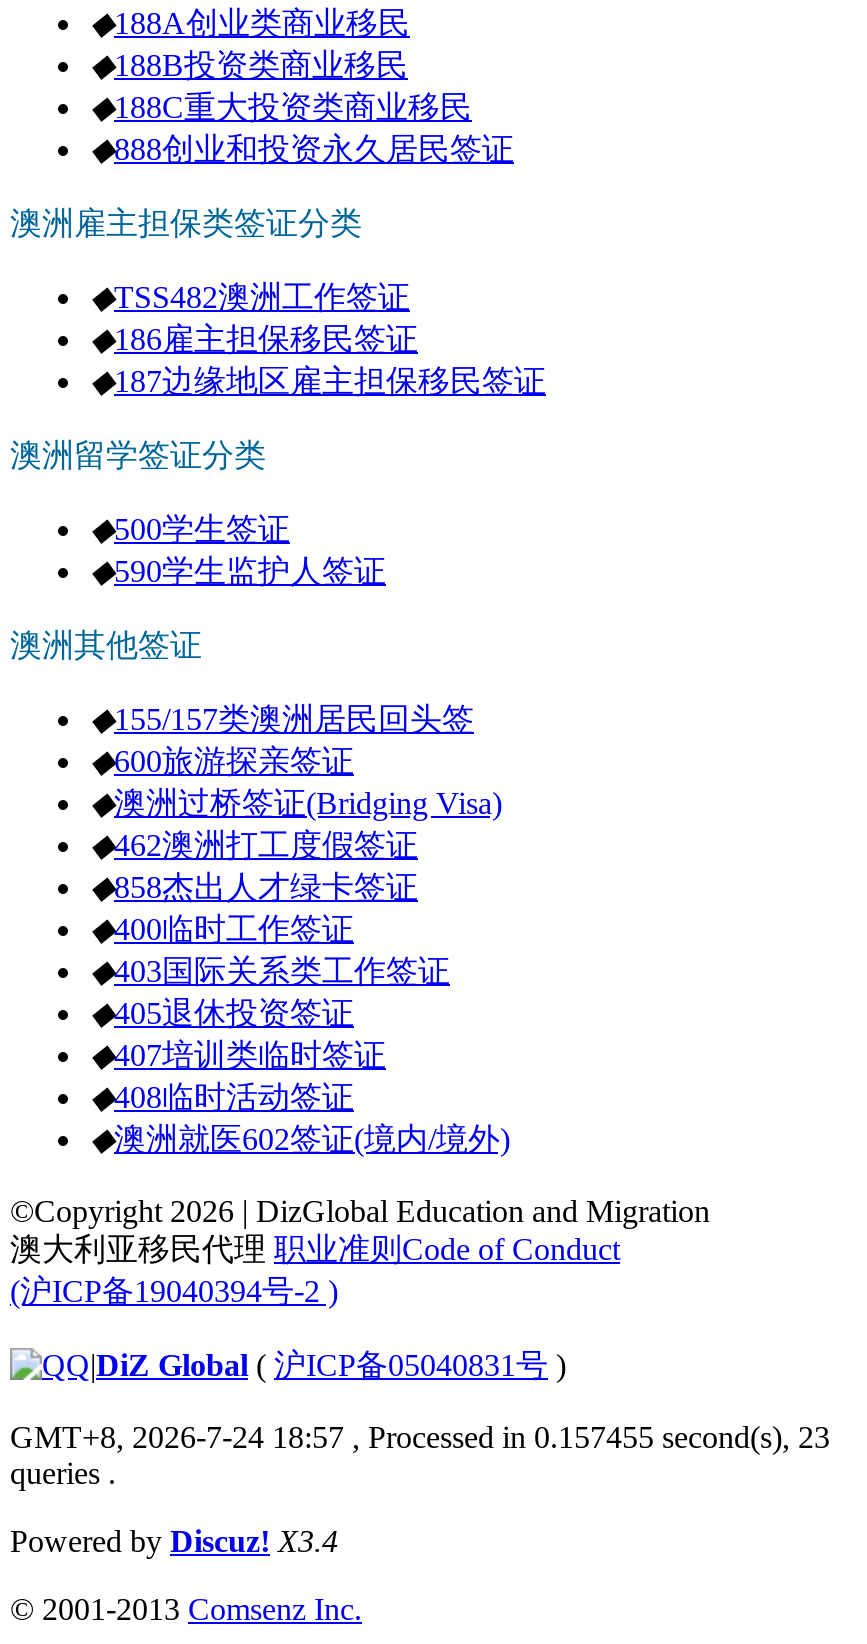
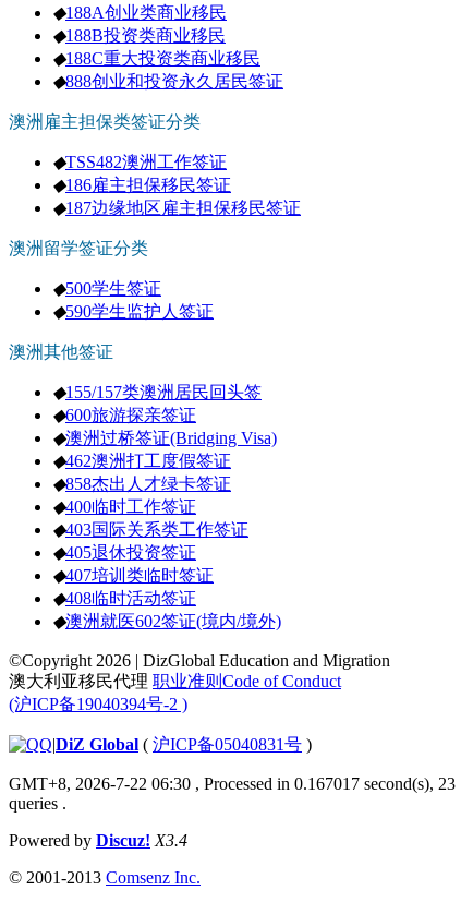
- GMT+8, 2026-7-24 18:57, Processed in 0.157455 second(s), 23
+ GMT+8, 2026-7-22 06:30, Processed in 0.167017 second(s), 23
